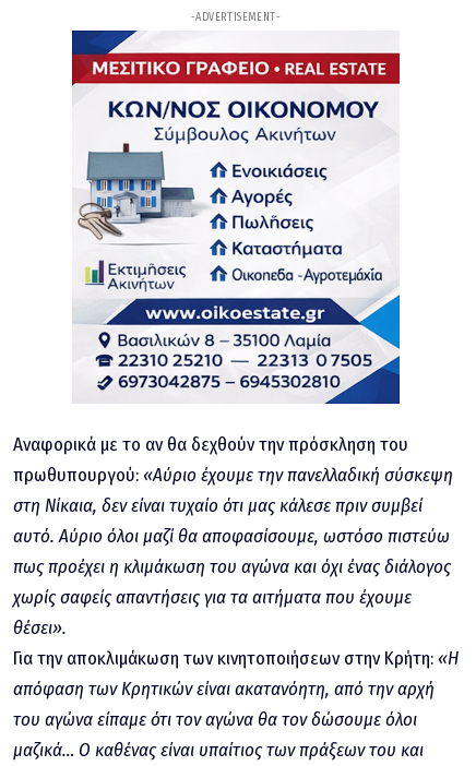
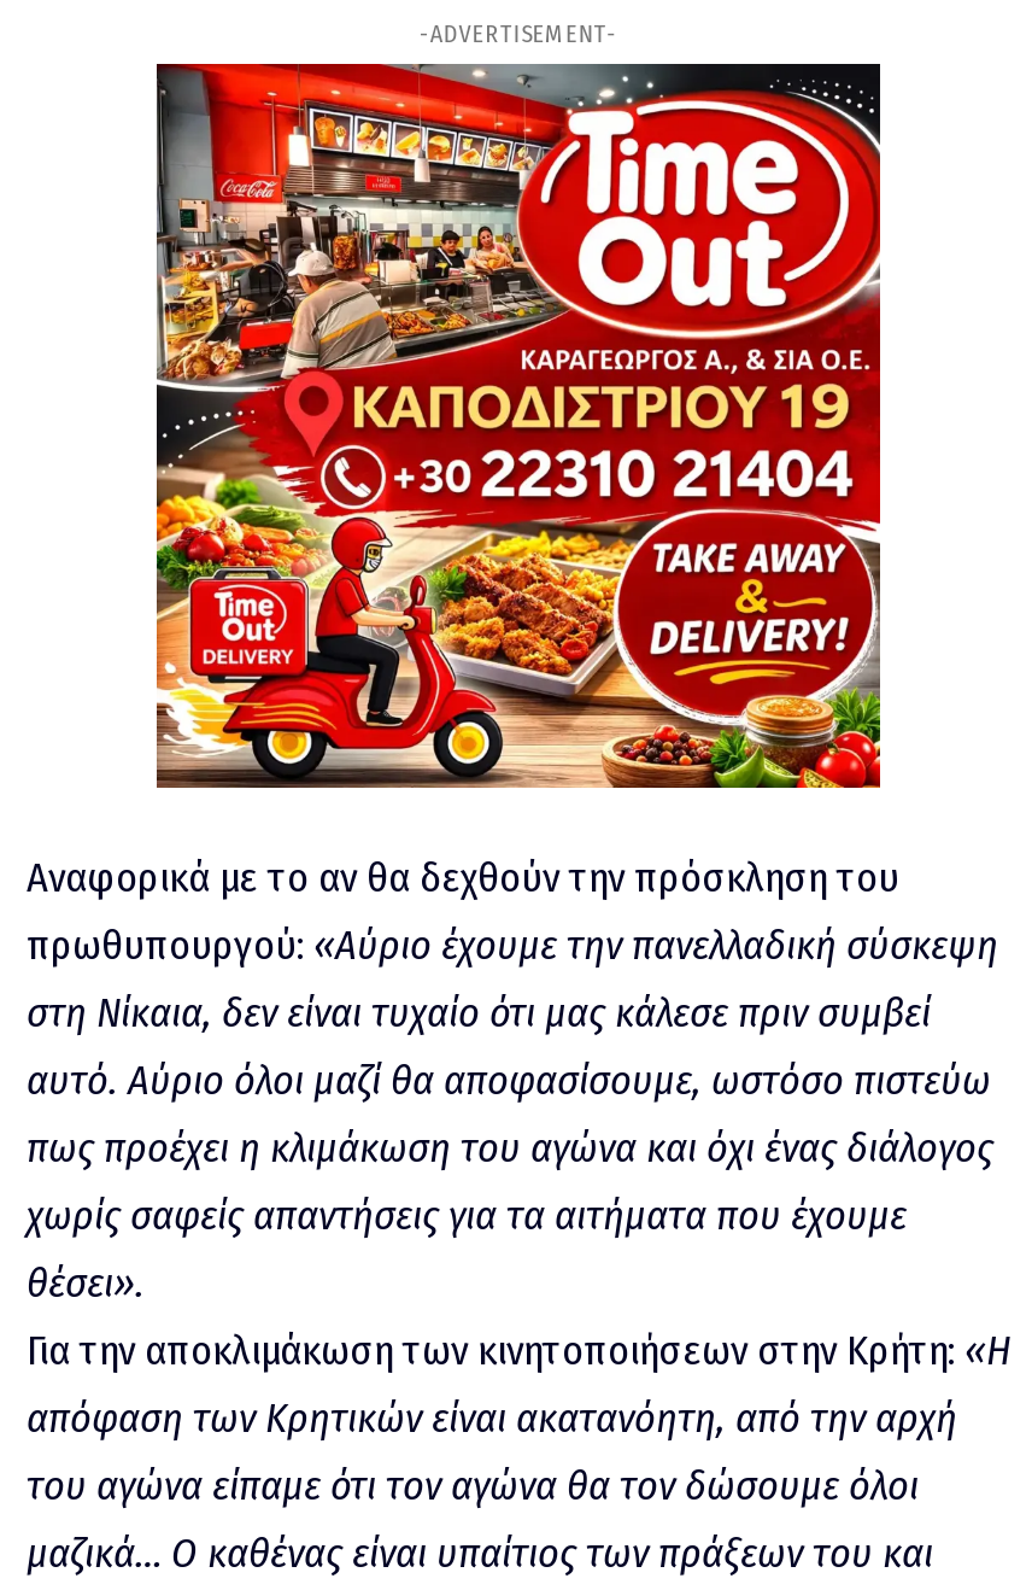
- [image]
+ [image]
